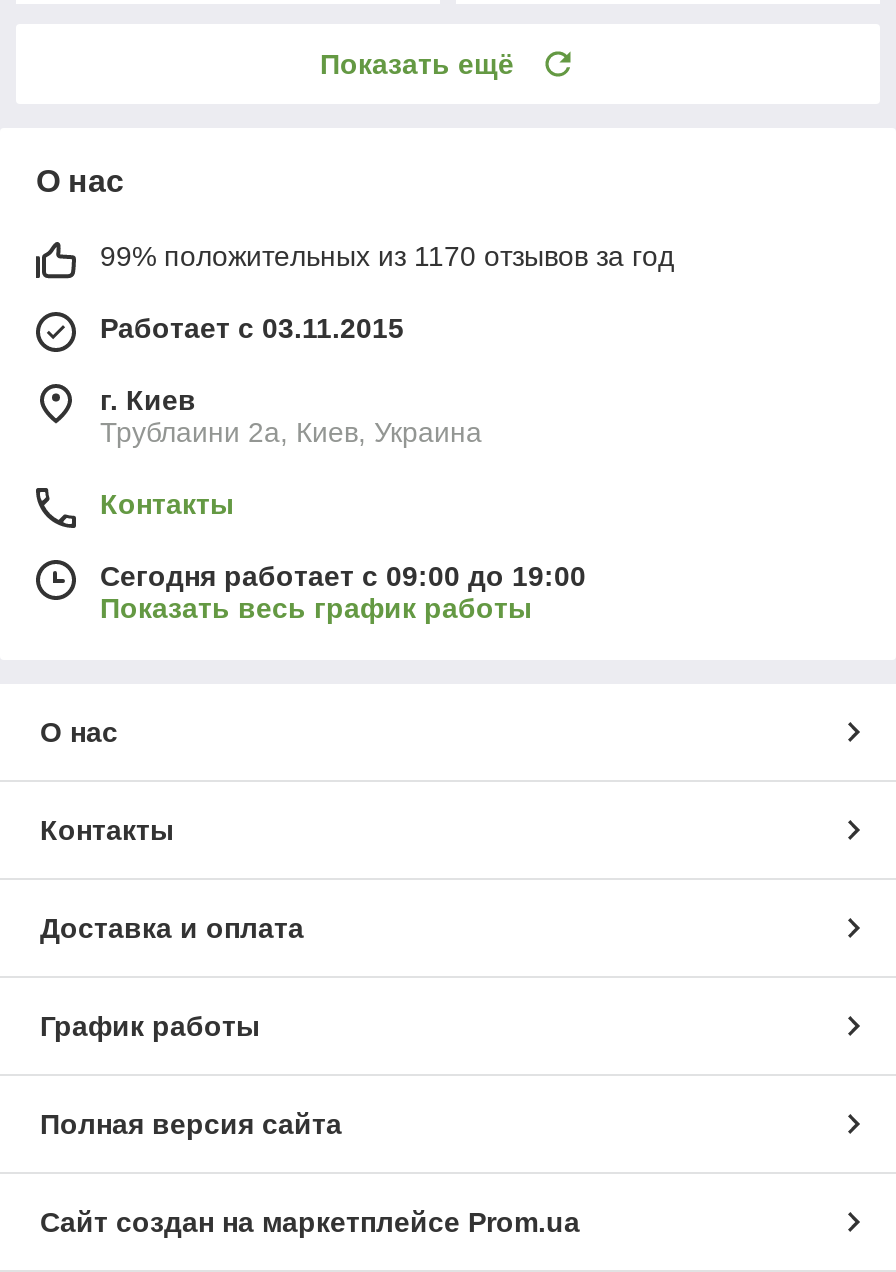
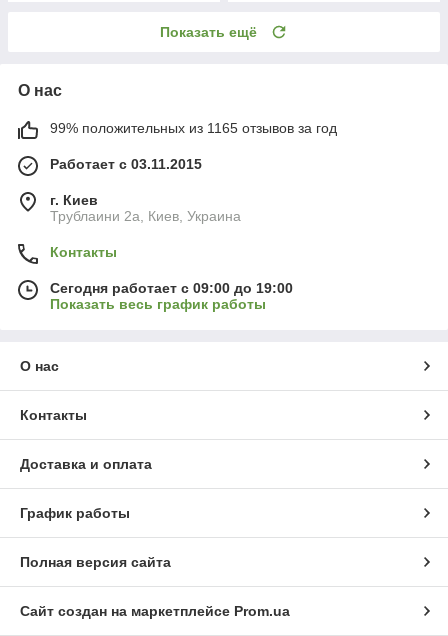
- 99% положительных из 1170 отзывов за год
+ 99% положительных из 1165 отзывов за год
